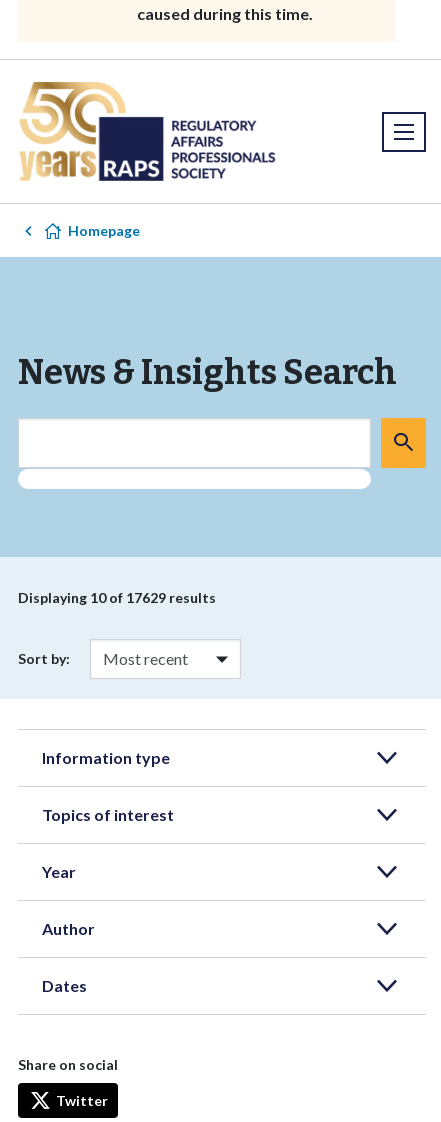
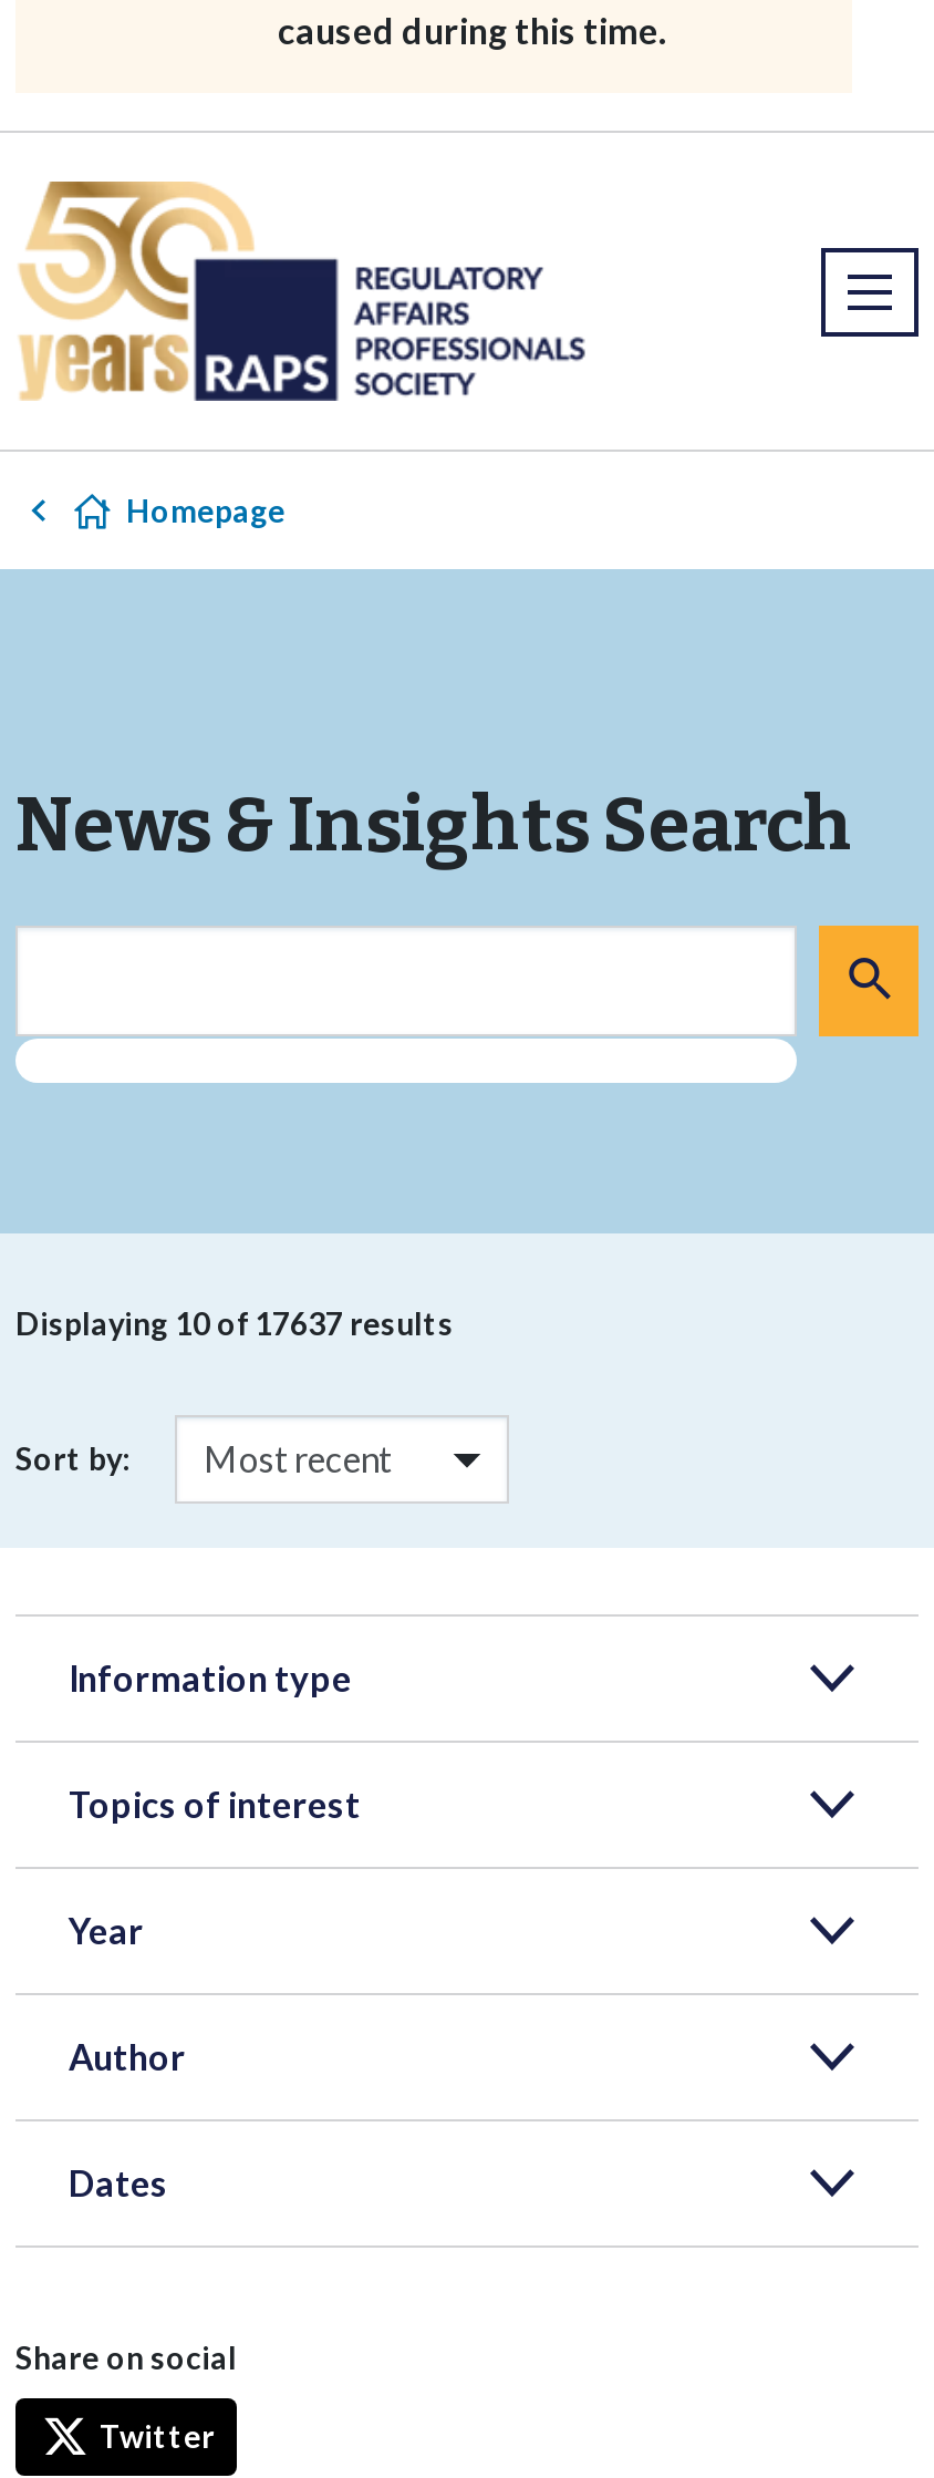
- Displaying 10 of 17629 results
+ Displaying 10 of 17637 results
